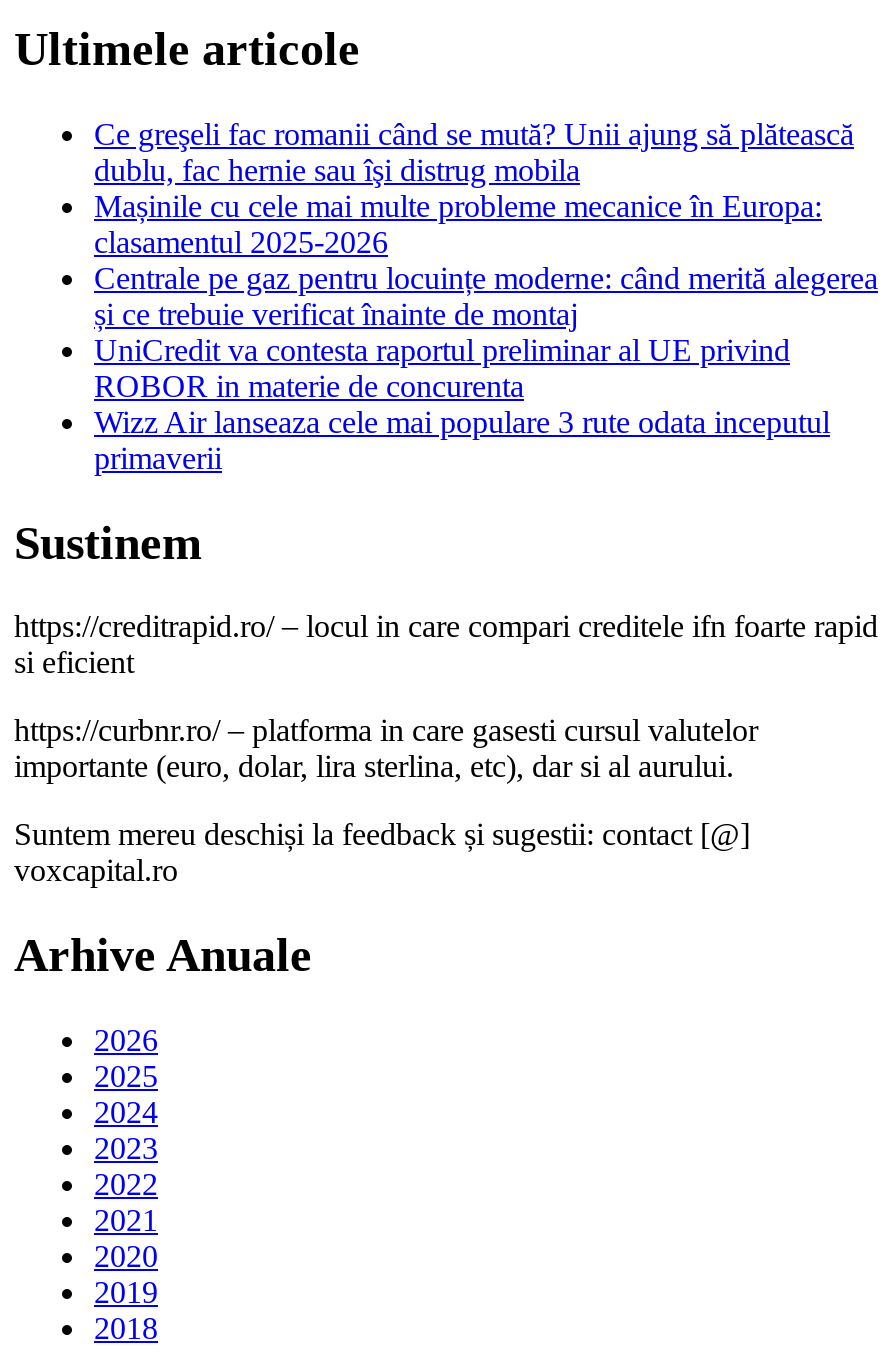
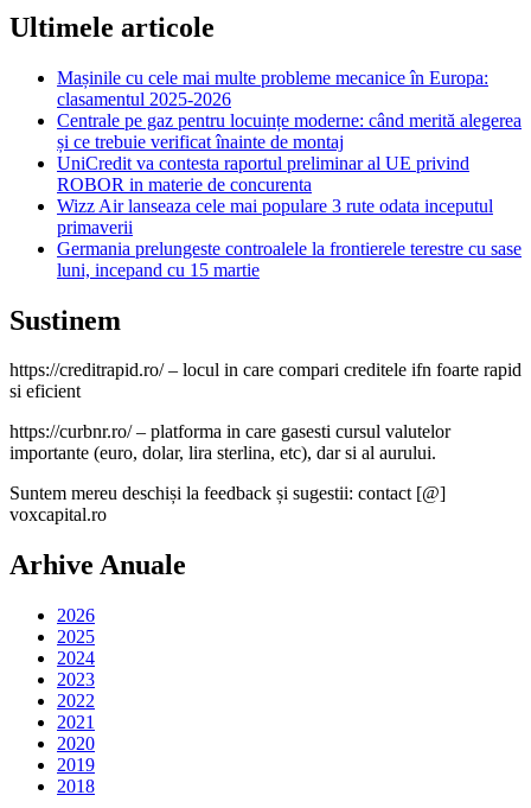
- Ce greşeli fac romanii când se mută? Unii ajung să plătească
- dublu, fac hernie sau îşi distrug mobila

moved up: Mașinile cu cele mai multe probleme mecanice în Europa: | clasamentul 2025-2026 | Centrale pe gaz pentru locuințe moderne: când merită alegerea | și ce trebuie verificat înainte de montaj | UniCredit va contesta raportul preliminar al UE privind | ROBOR in materie de concurenta | Wizz Air lanseaza cele mai populare 3 rute odata inceputul | primaverii

+ Germania prelungeste controalele la frontierele terestre cu sase
+ luni, incepand cu 15 martie
